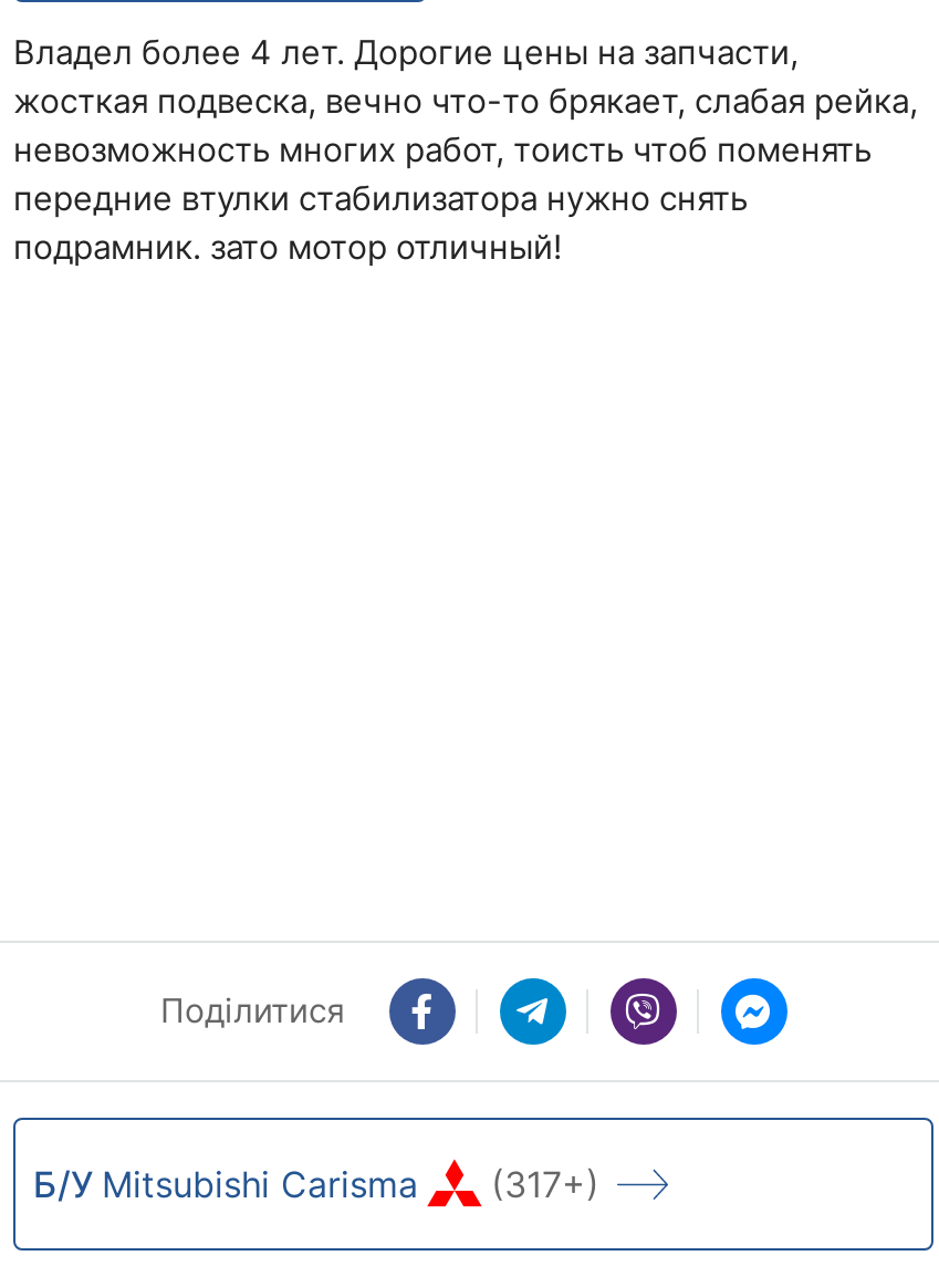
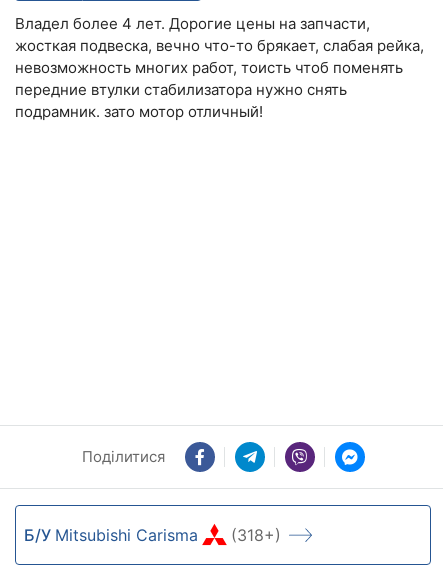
- Б/У Mitsubishi Carisma (317+)
+ Б/У Mitsubishi Carisma (318+)
